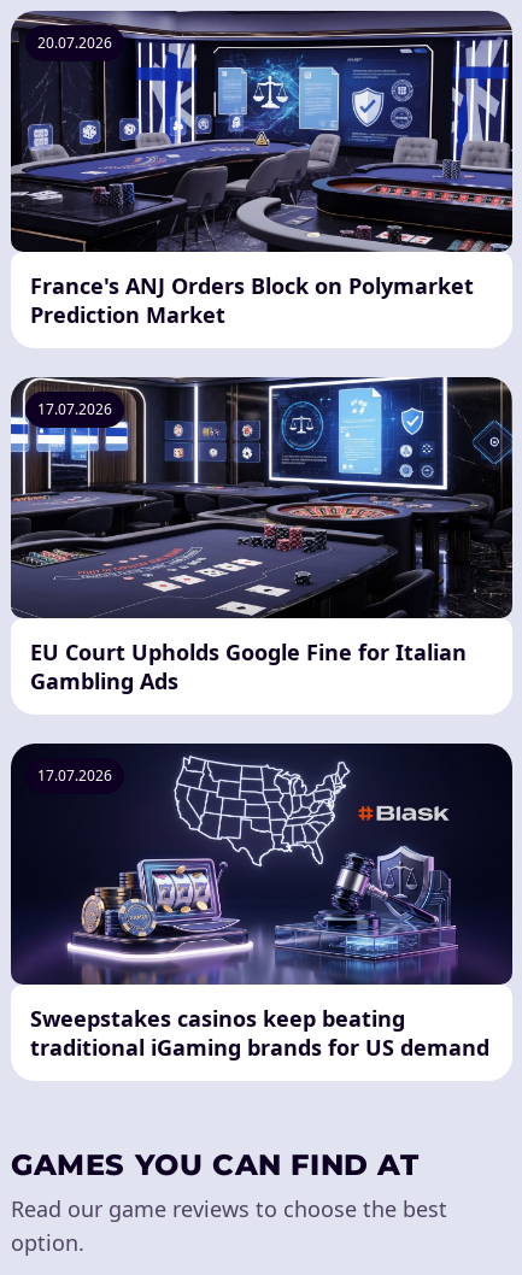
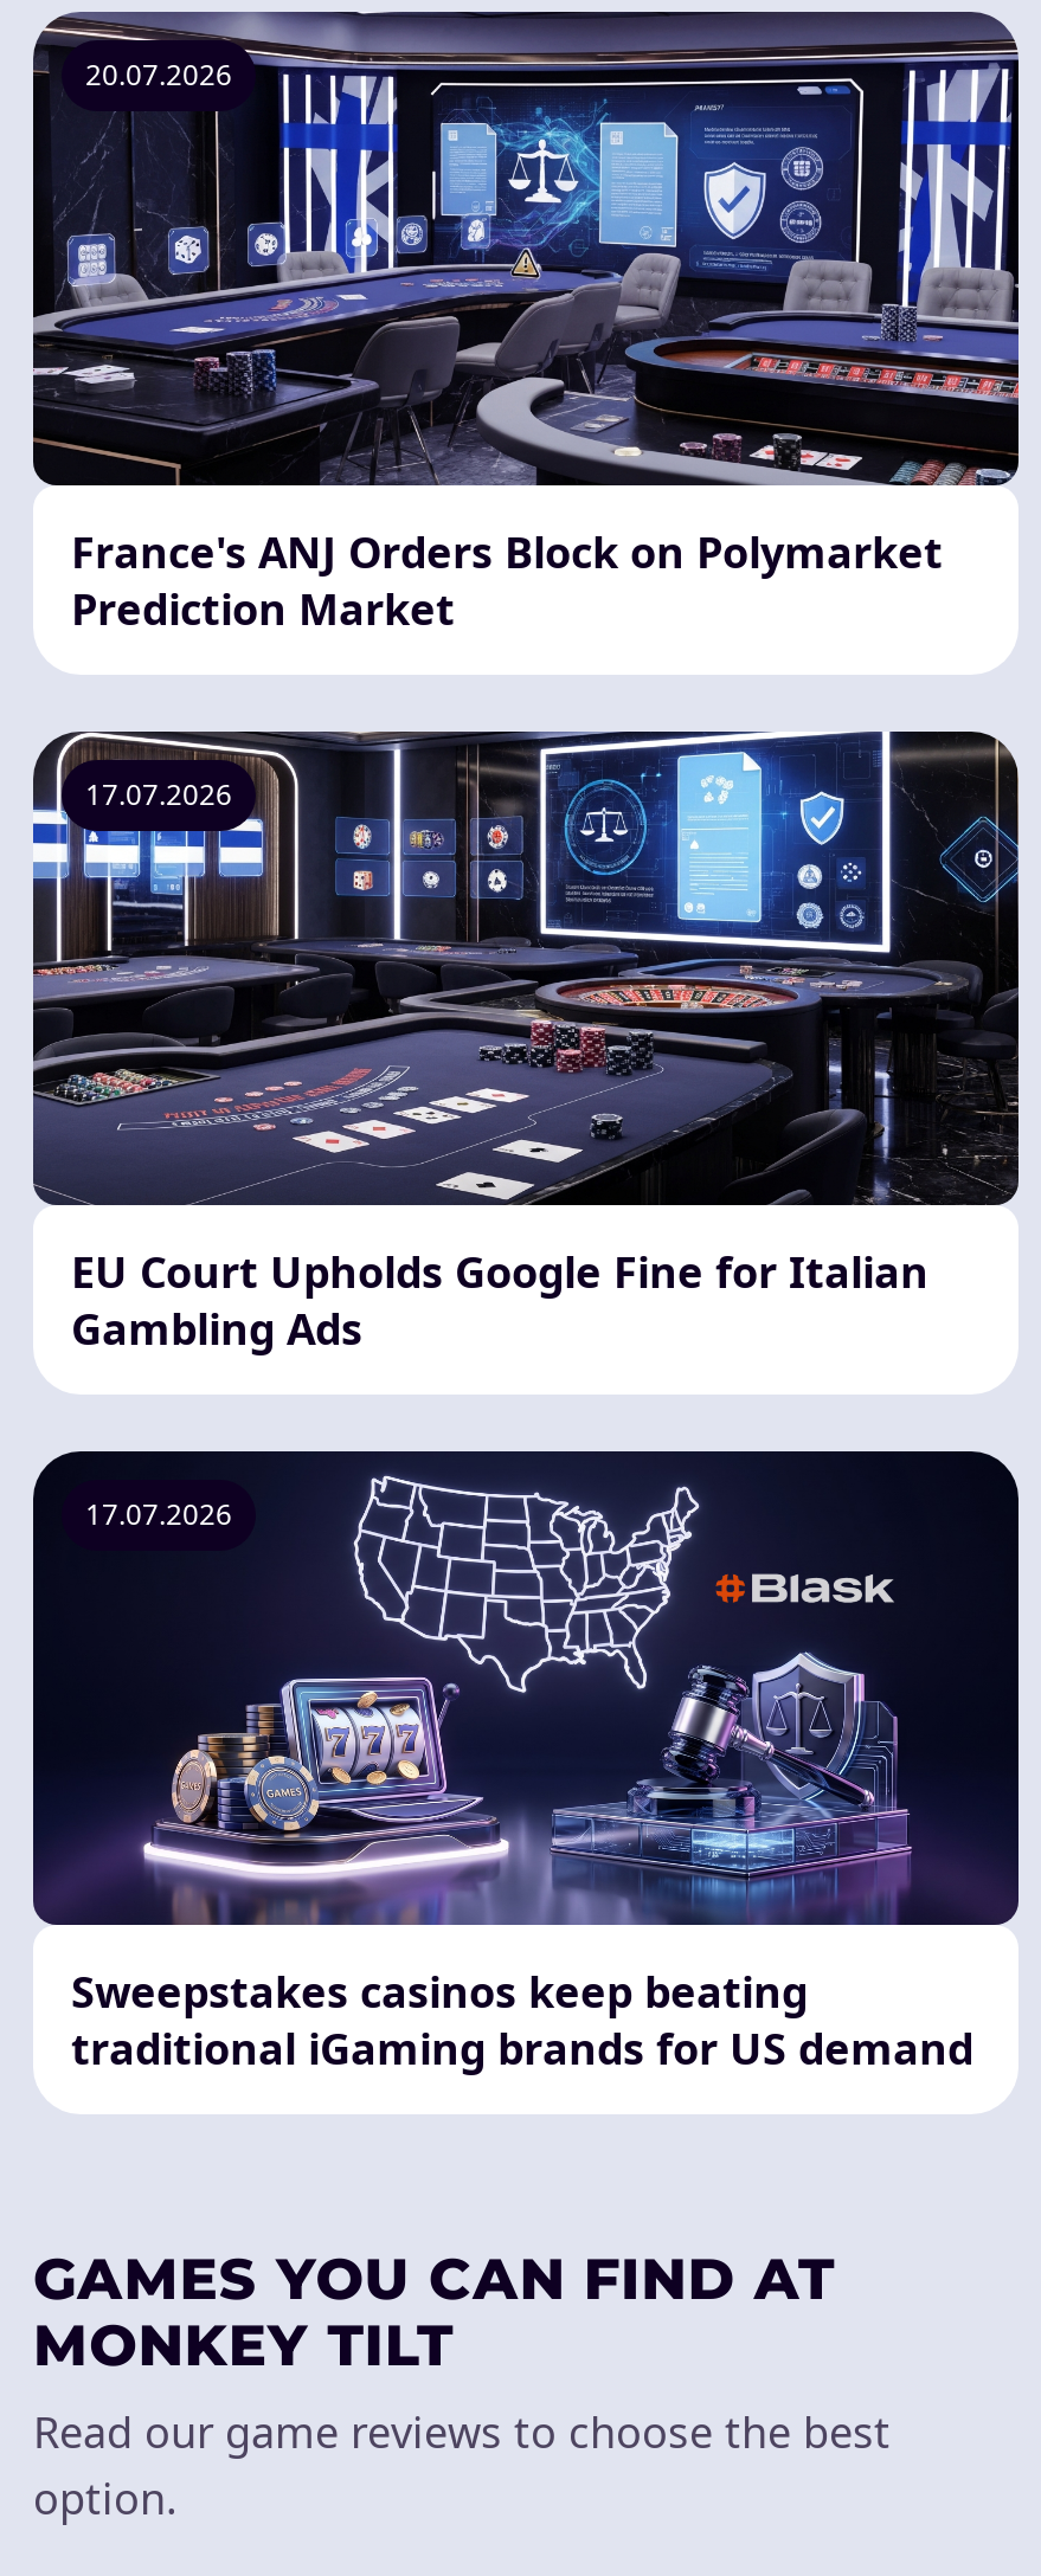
+ MONKEY TILT
